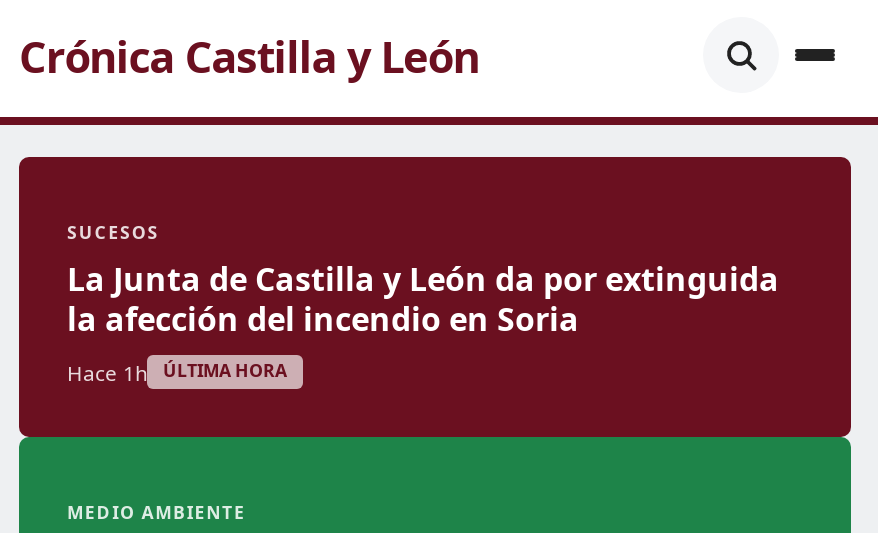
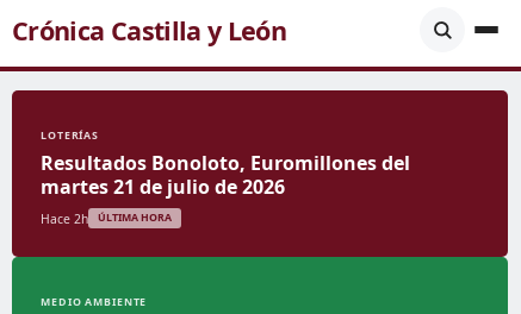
- SUCESOS
- La Junta de Castilla y León da por extinguida
- la afección del incendio en Soria
- Hace 1h
+ LOTERÍAS
+ Resultados Bonoloto, Euromillones del
+ martes 21 de julio de 2026
+ Hace 2h
